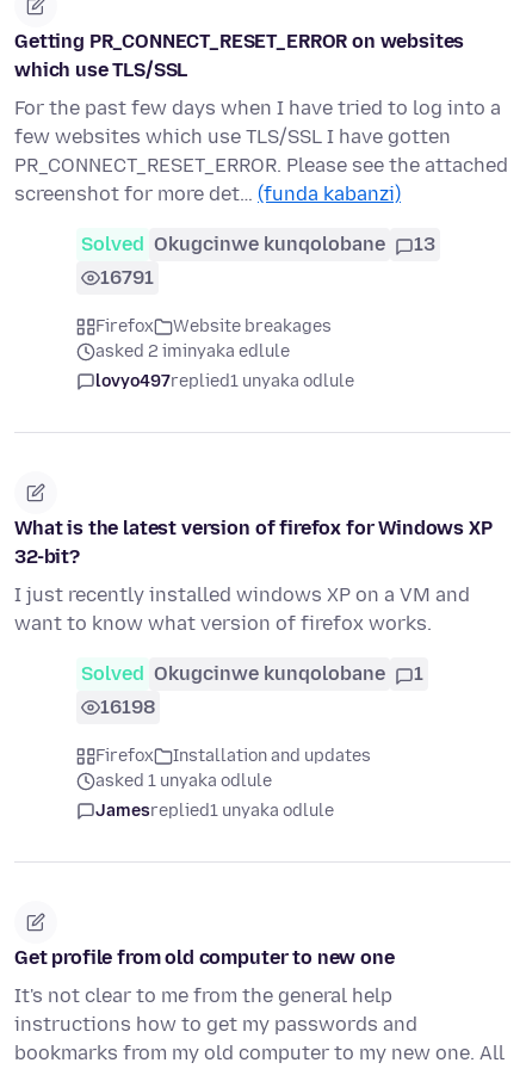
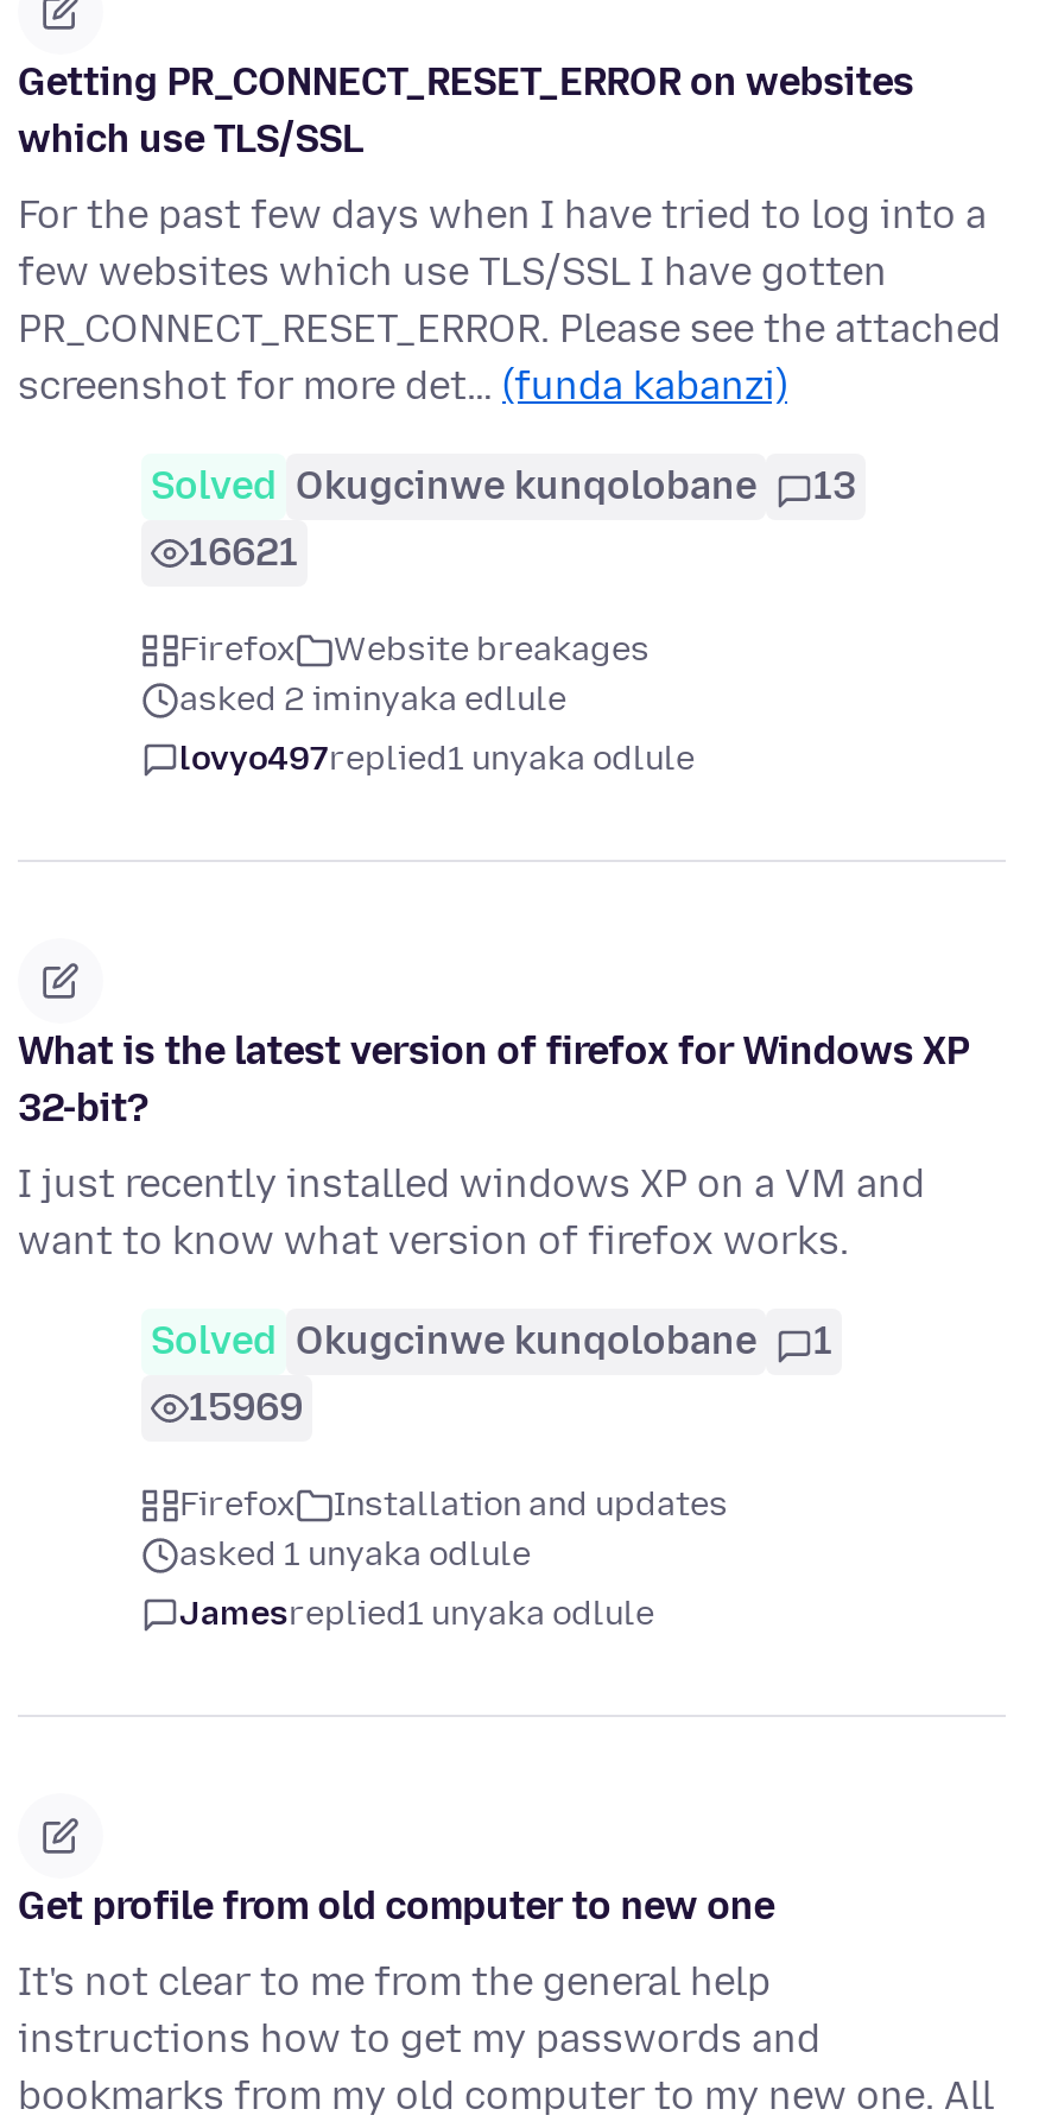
- 16791
+ 16621

- 16198
+ 15969
